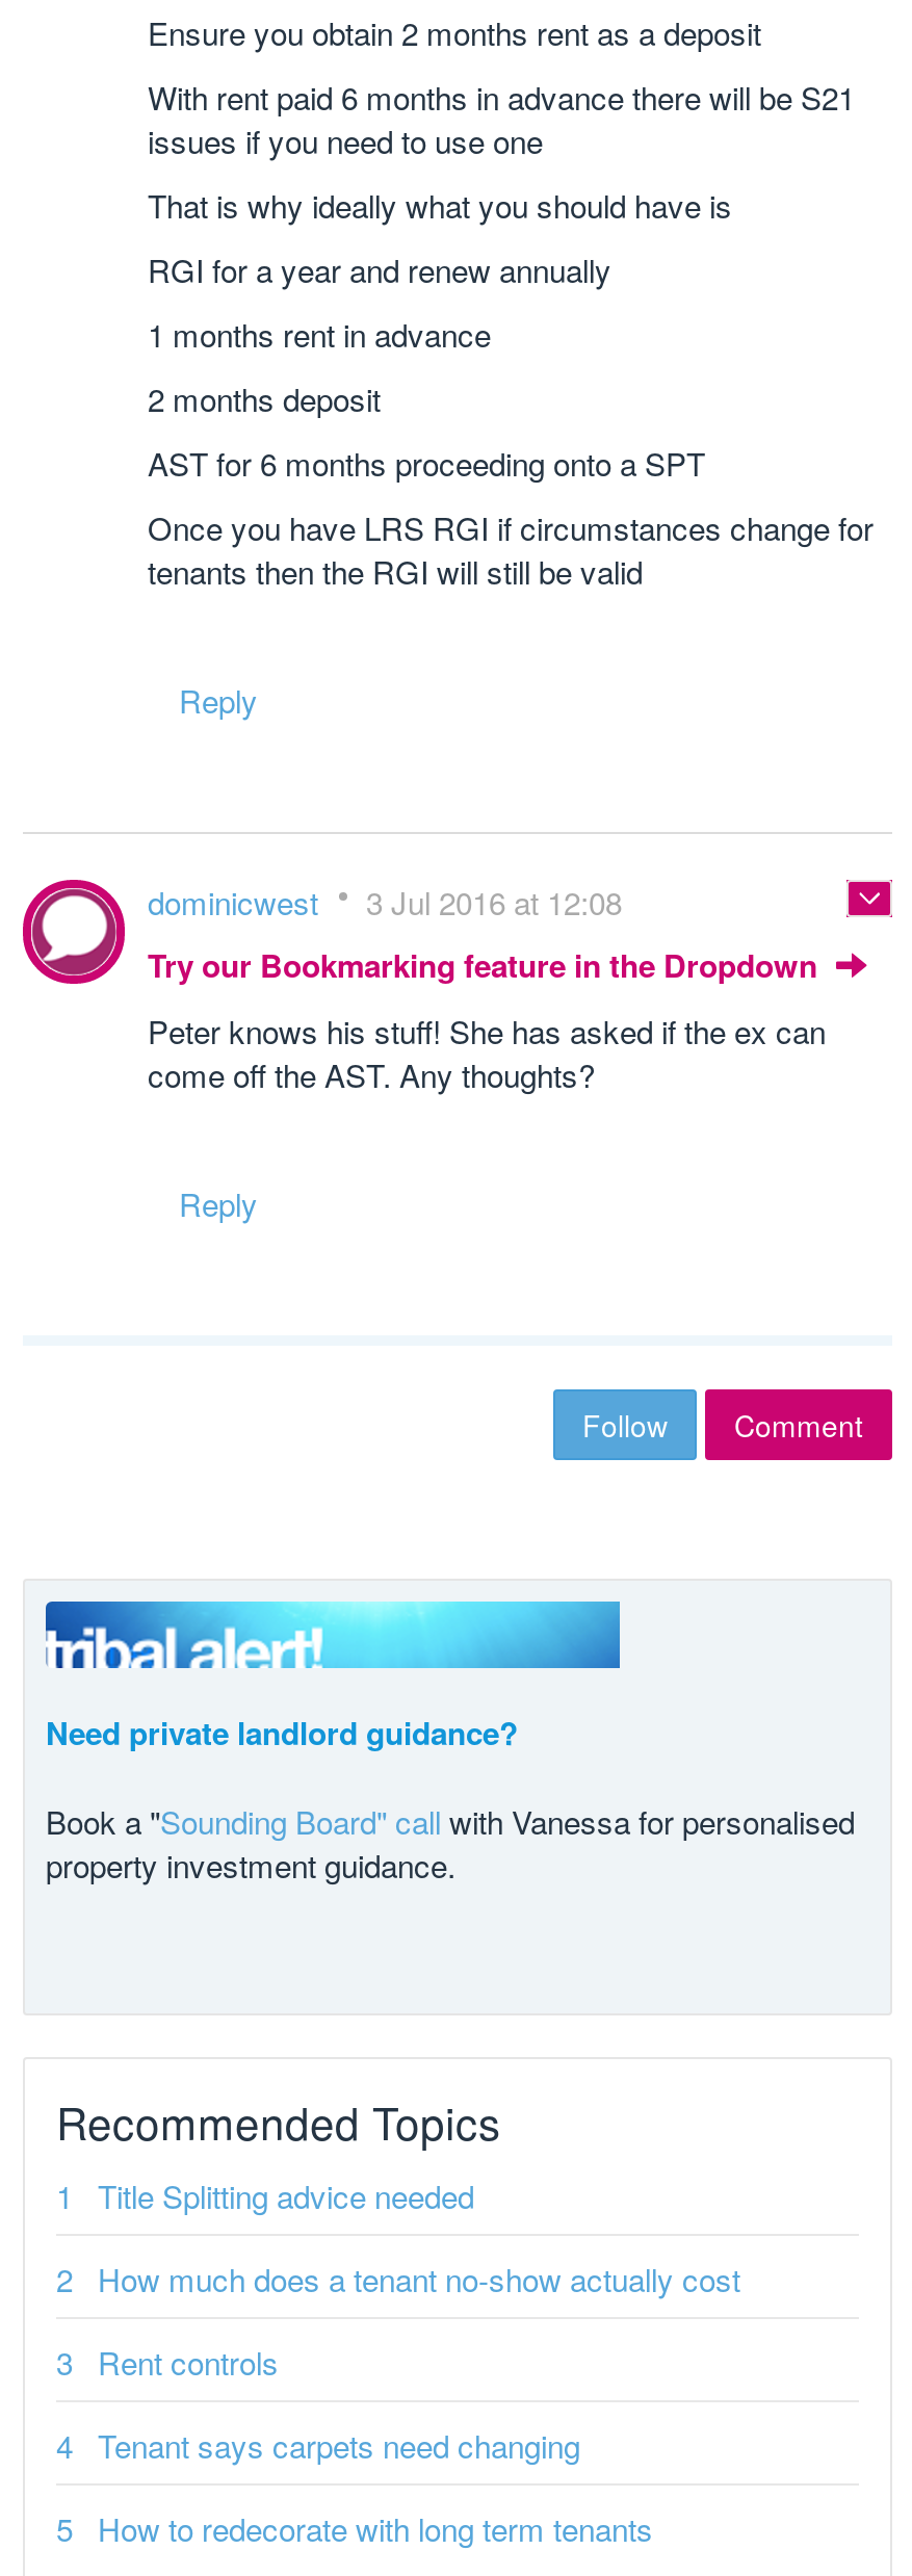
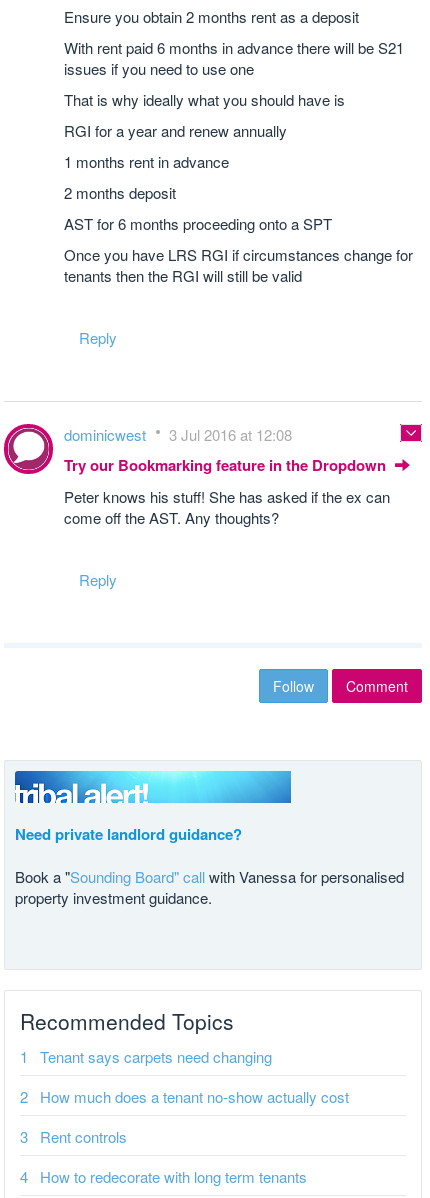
- Title Splitting advice needed

moved up: Tenant says carpets need changing
